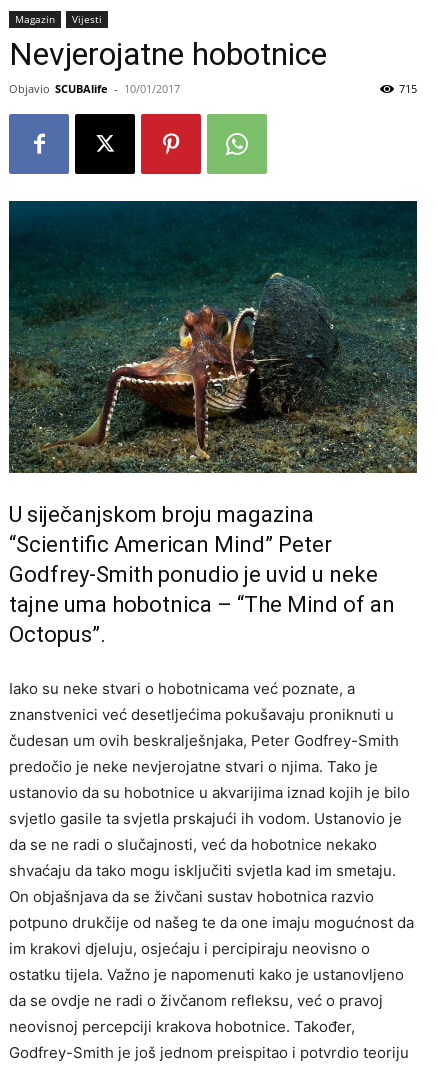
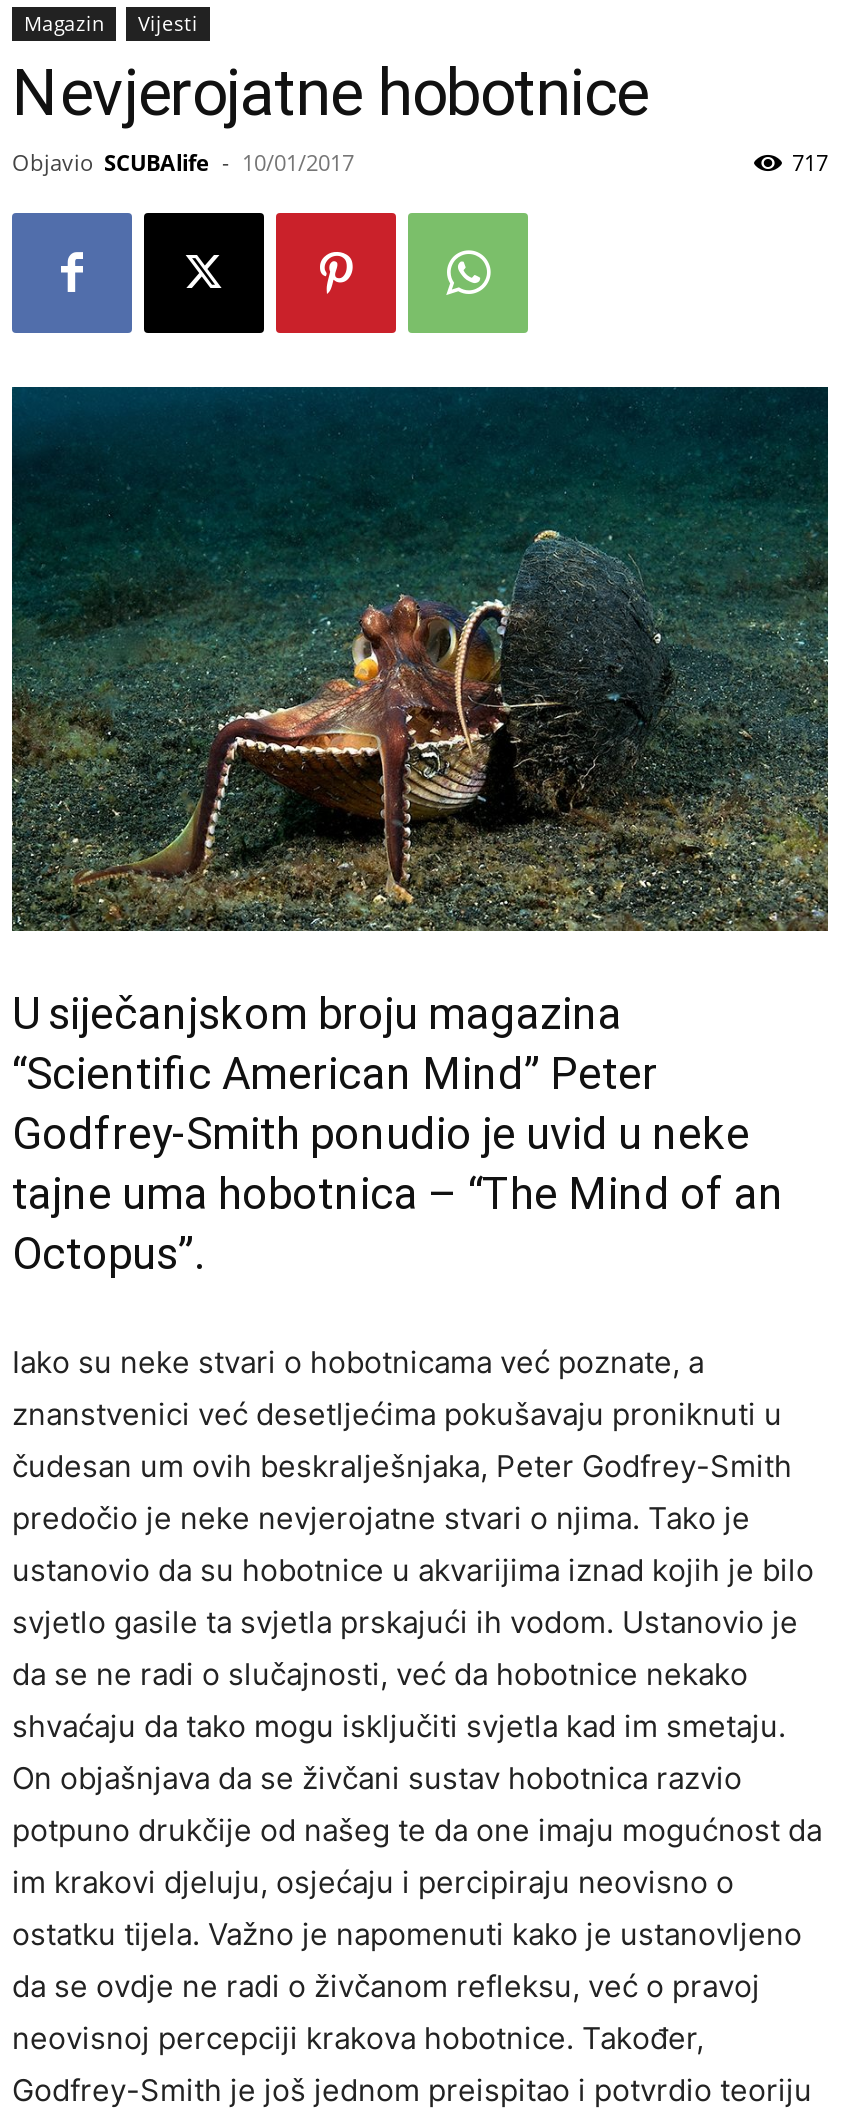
- 715
+ 717
